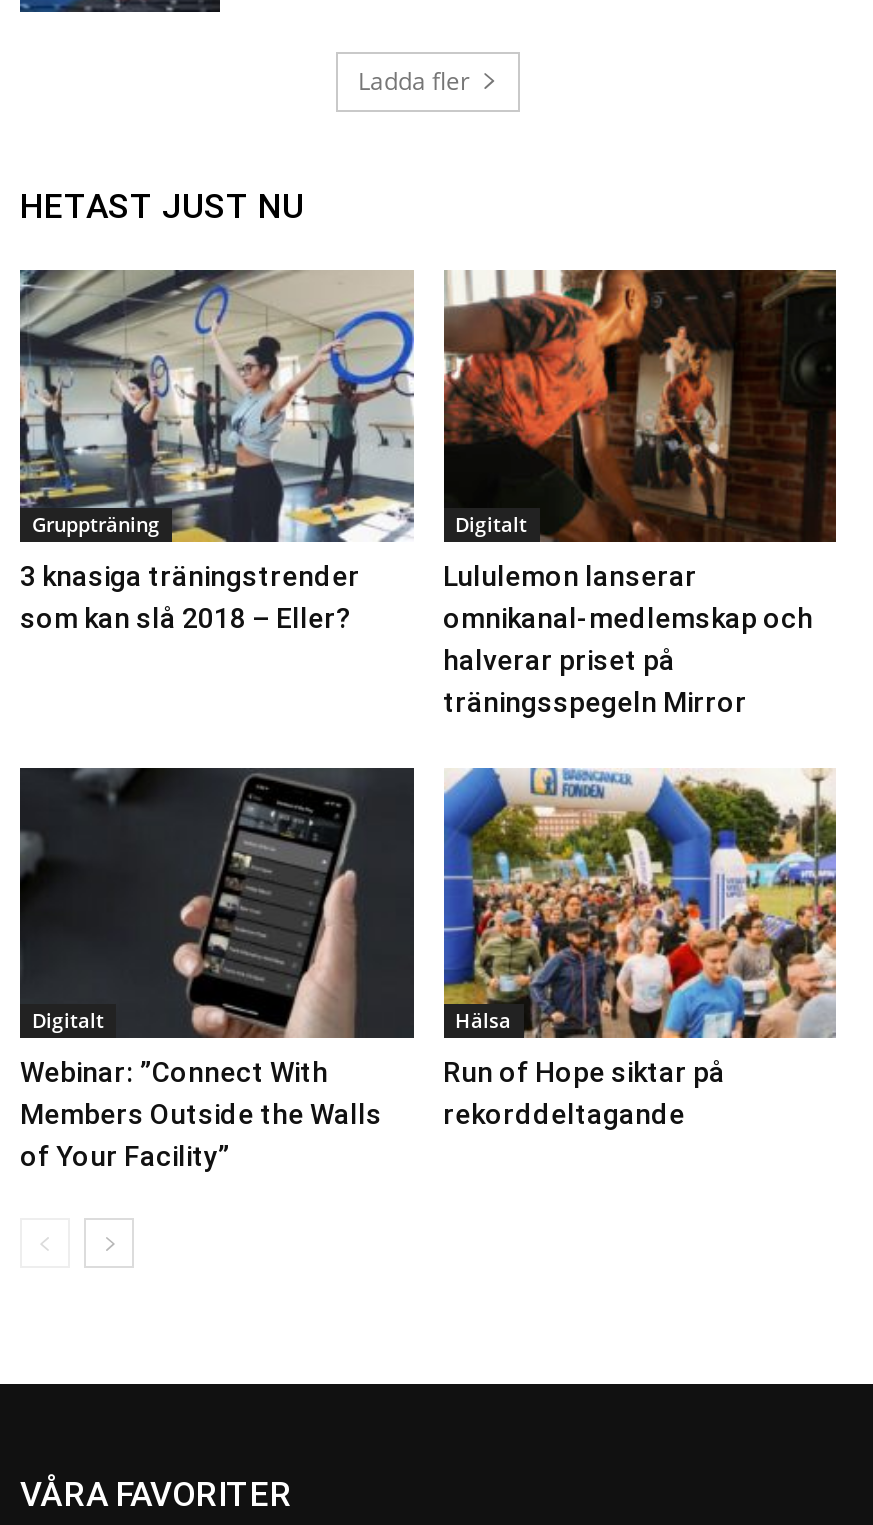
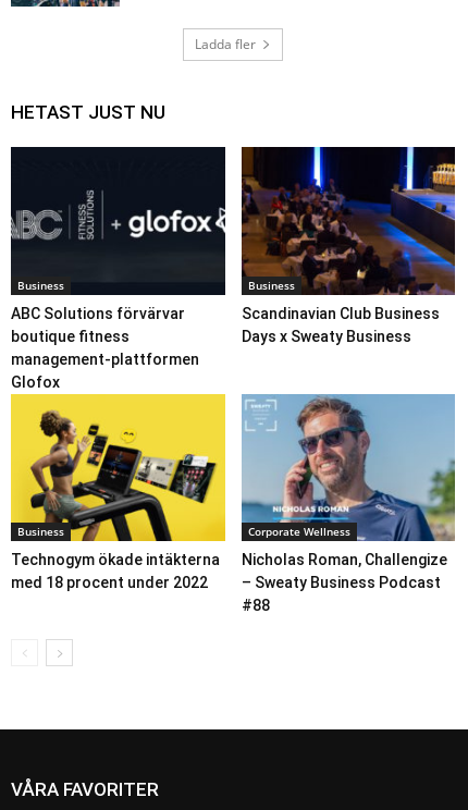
- [image]
- Gruppträning
+ [image]
+ Business

- [image]
- Digitalt
+ [image]
+ Business

- 3 knasiga träningstrender
- som kan slå 2018 – Eller?
+ ABC Solutions förvärvar
+ boutique fitness
+ management-plattformen
+ Glofox

- Lululemon lanserar
- omnikanal-medlemskap och
- halverar priset på
- träningsspegeln Mirror
+ Scandinavian Club Business
+ Days x Sweaty Business

- [image]
- Digitalt
+ [image]
+ Business

- [image]
- Hälsa
+ [image]
+ Corporate Wellness

- Webinar: ”Connect With
- Members Outside the Walls
- of Your Facility”
+ Technogym ökade intäkterna
+ med 18 procent under 2022

- Run of Hope siktar på
- rekorddeltagande
+ Nicholas Roman, Challengize
+ – Sweaty Business Podcast
+ #88
